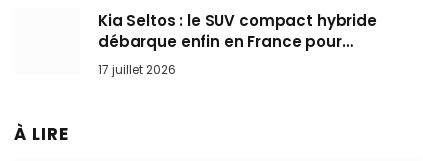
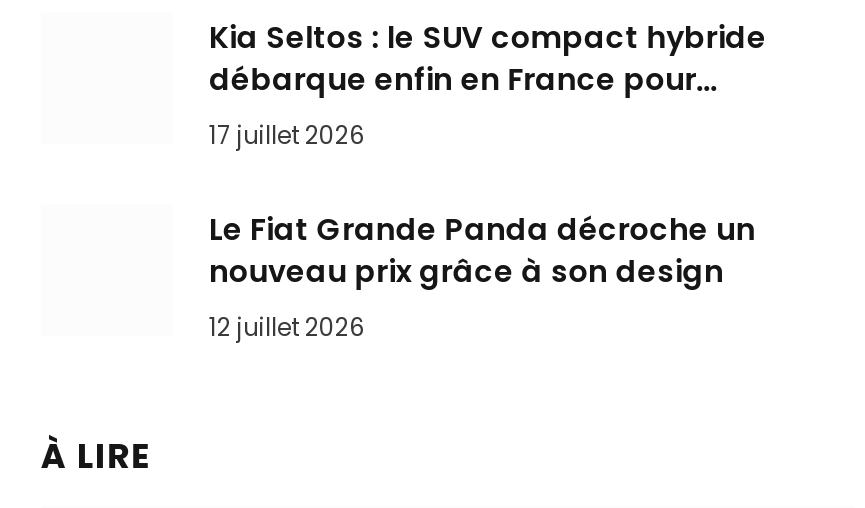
+ Le Fiat Grande Panda décroche un
+ nouveau prix grâce à son design
+ 12 juillet 2026
